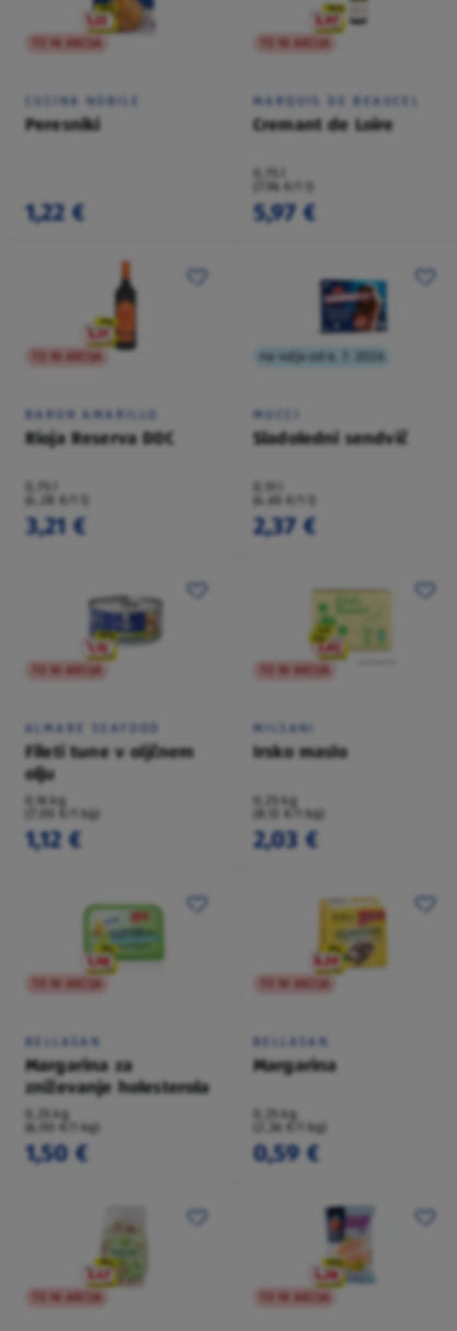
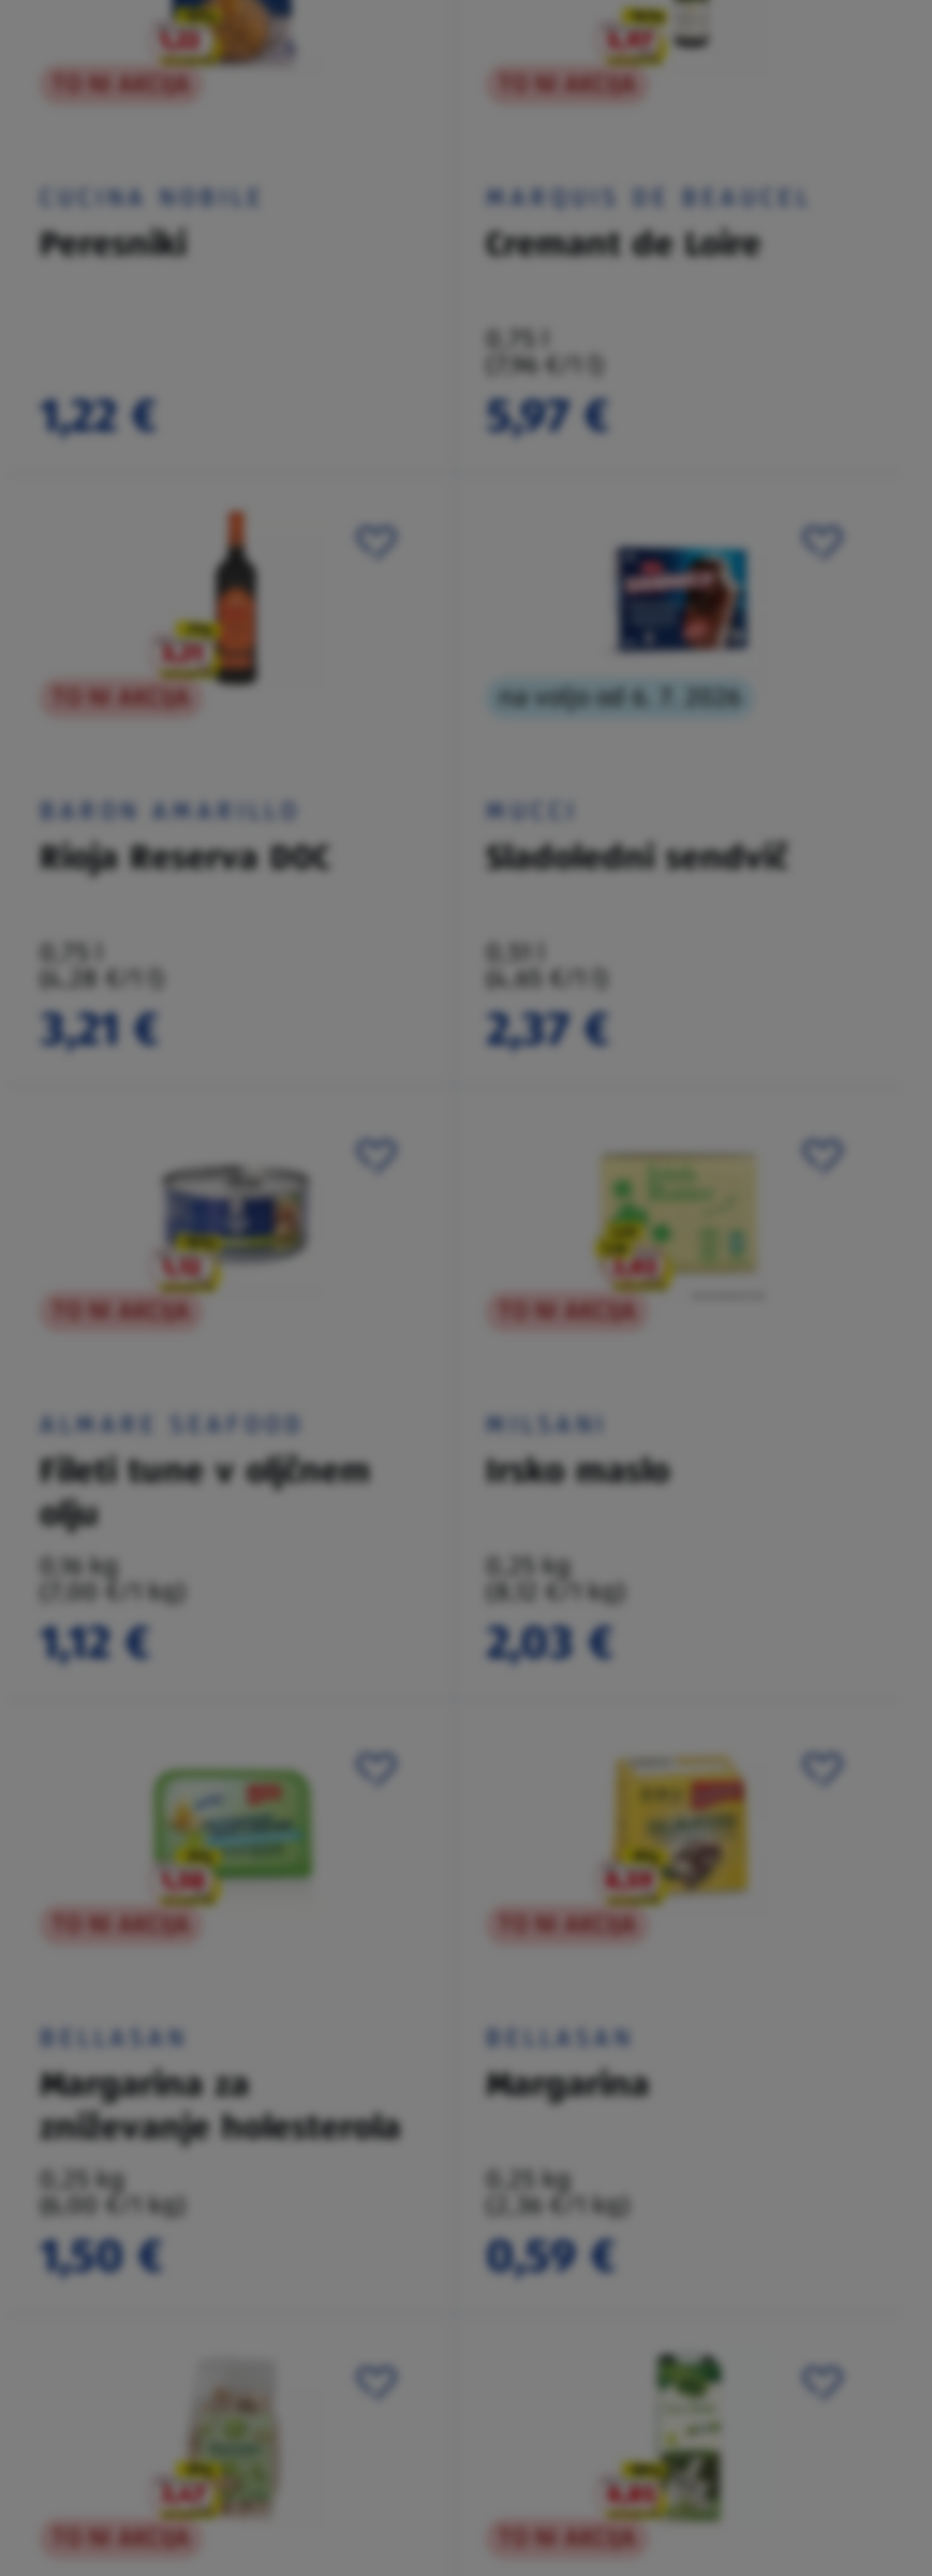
- [image]
+ [image]
